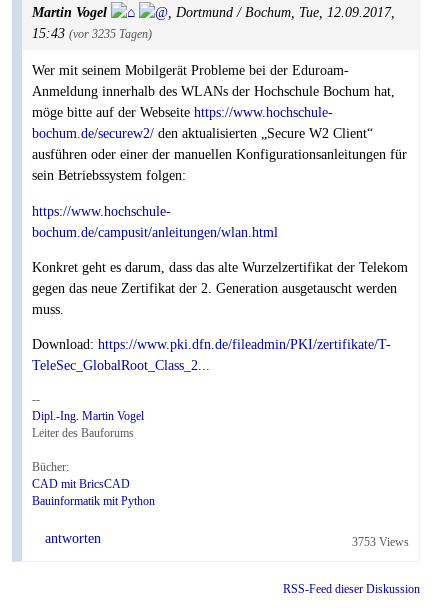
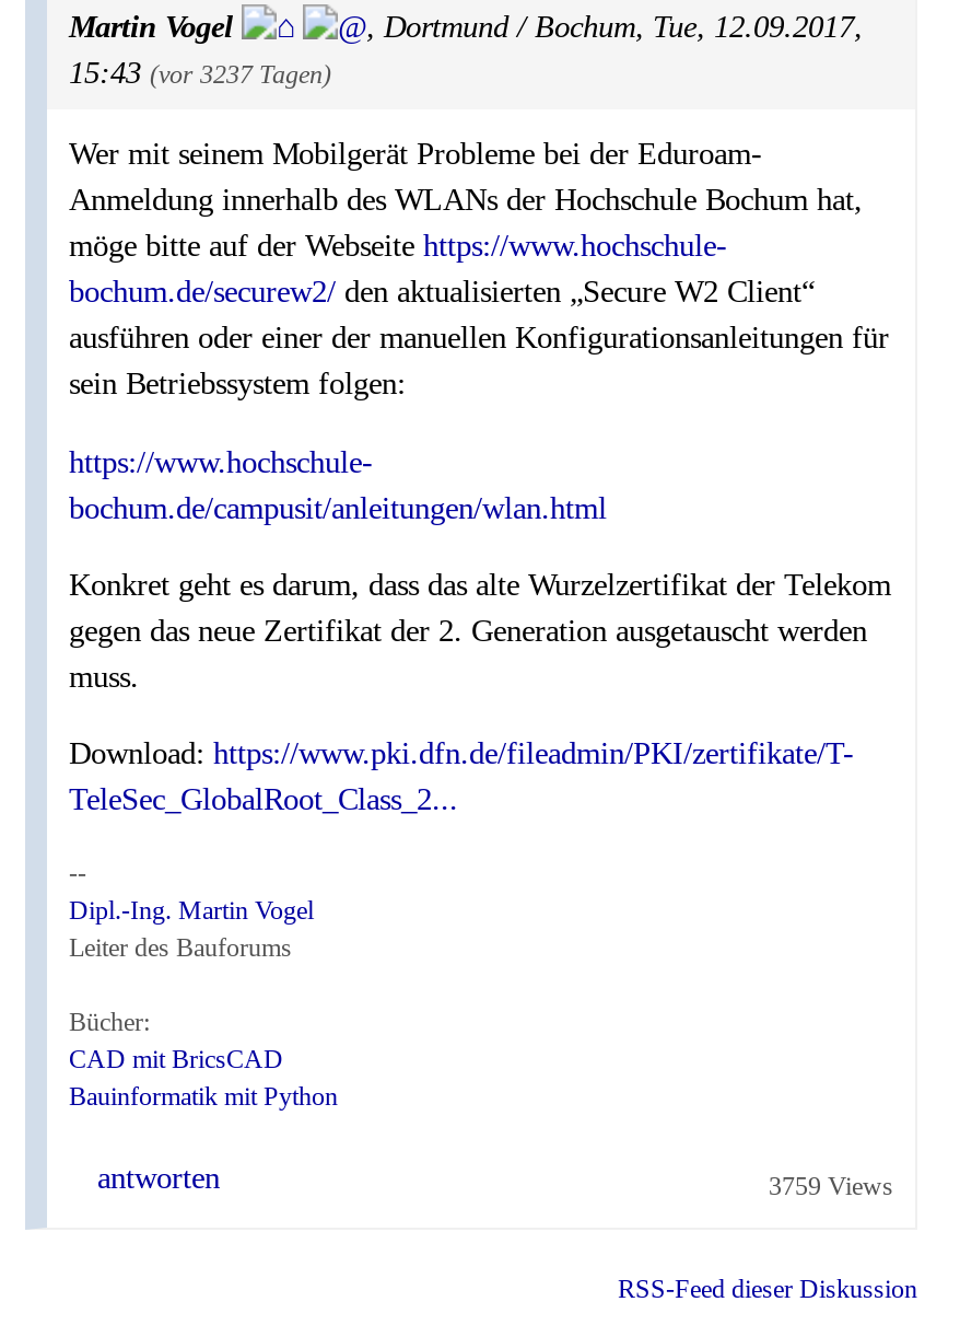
- 15:43 (vor 3235 Tagen)
+ 15:43 (vor 3237 Tagen)

- 3753 Views
+ 3759 Views
